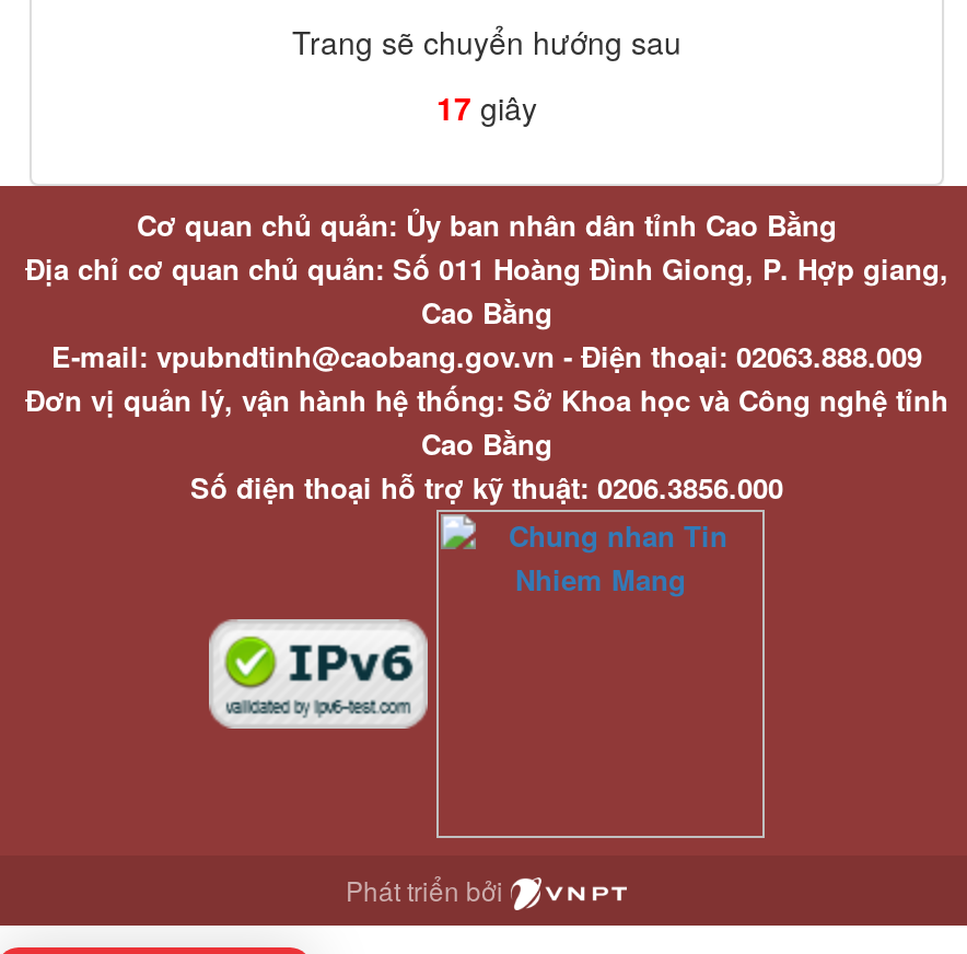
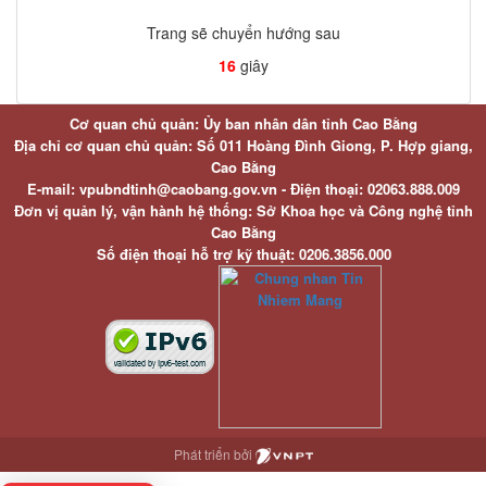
- 17 giây
+ 16 giây
